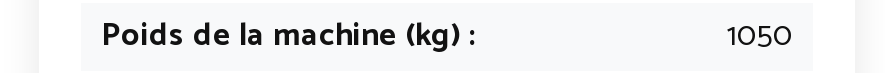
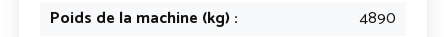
- 1050
+ 4890
